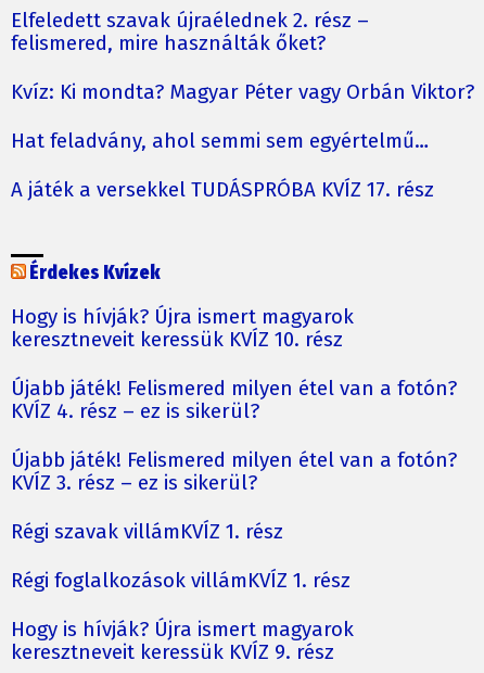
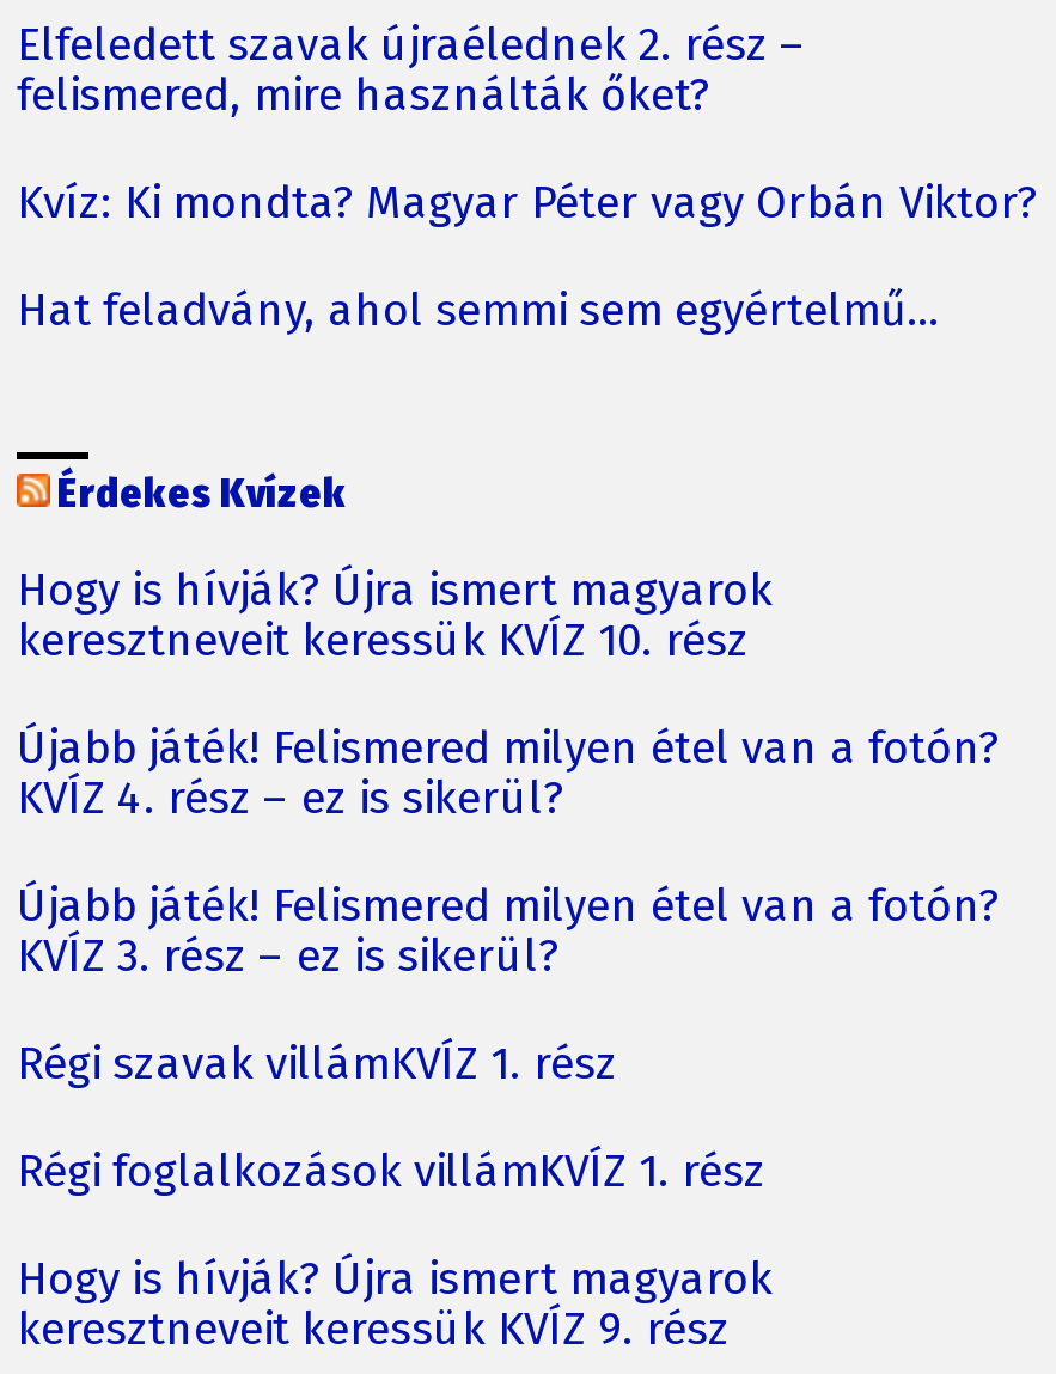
- A játék a versekkel TUDÁSPRÓBA KVÍZ 17. rész
